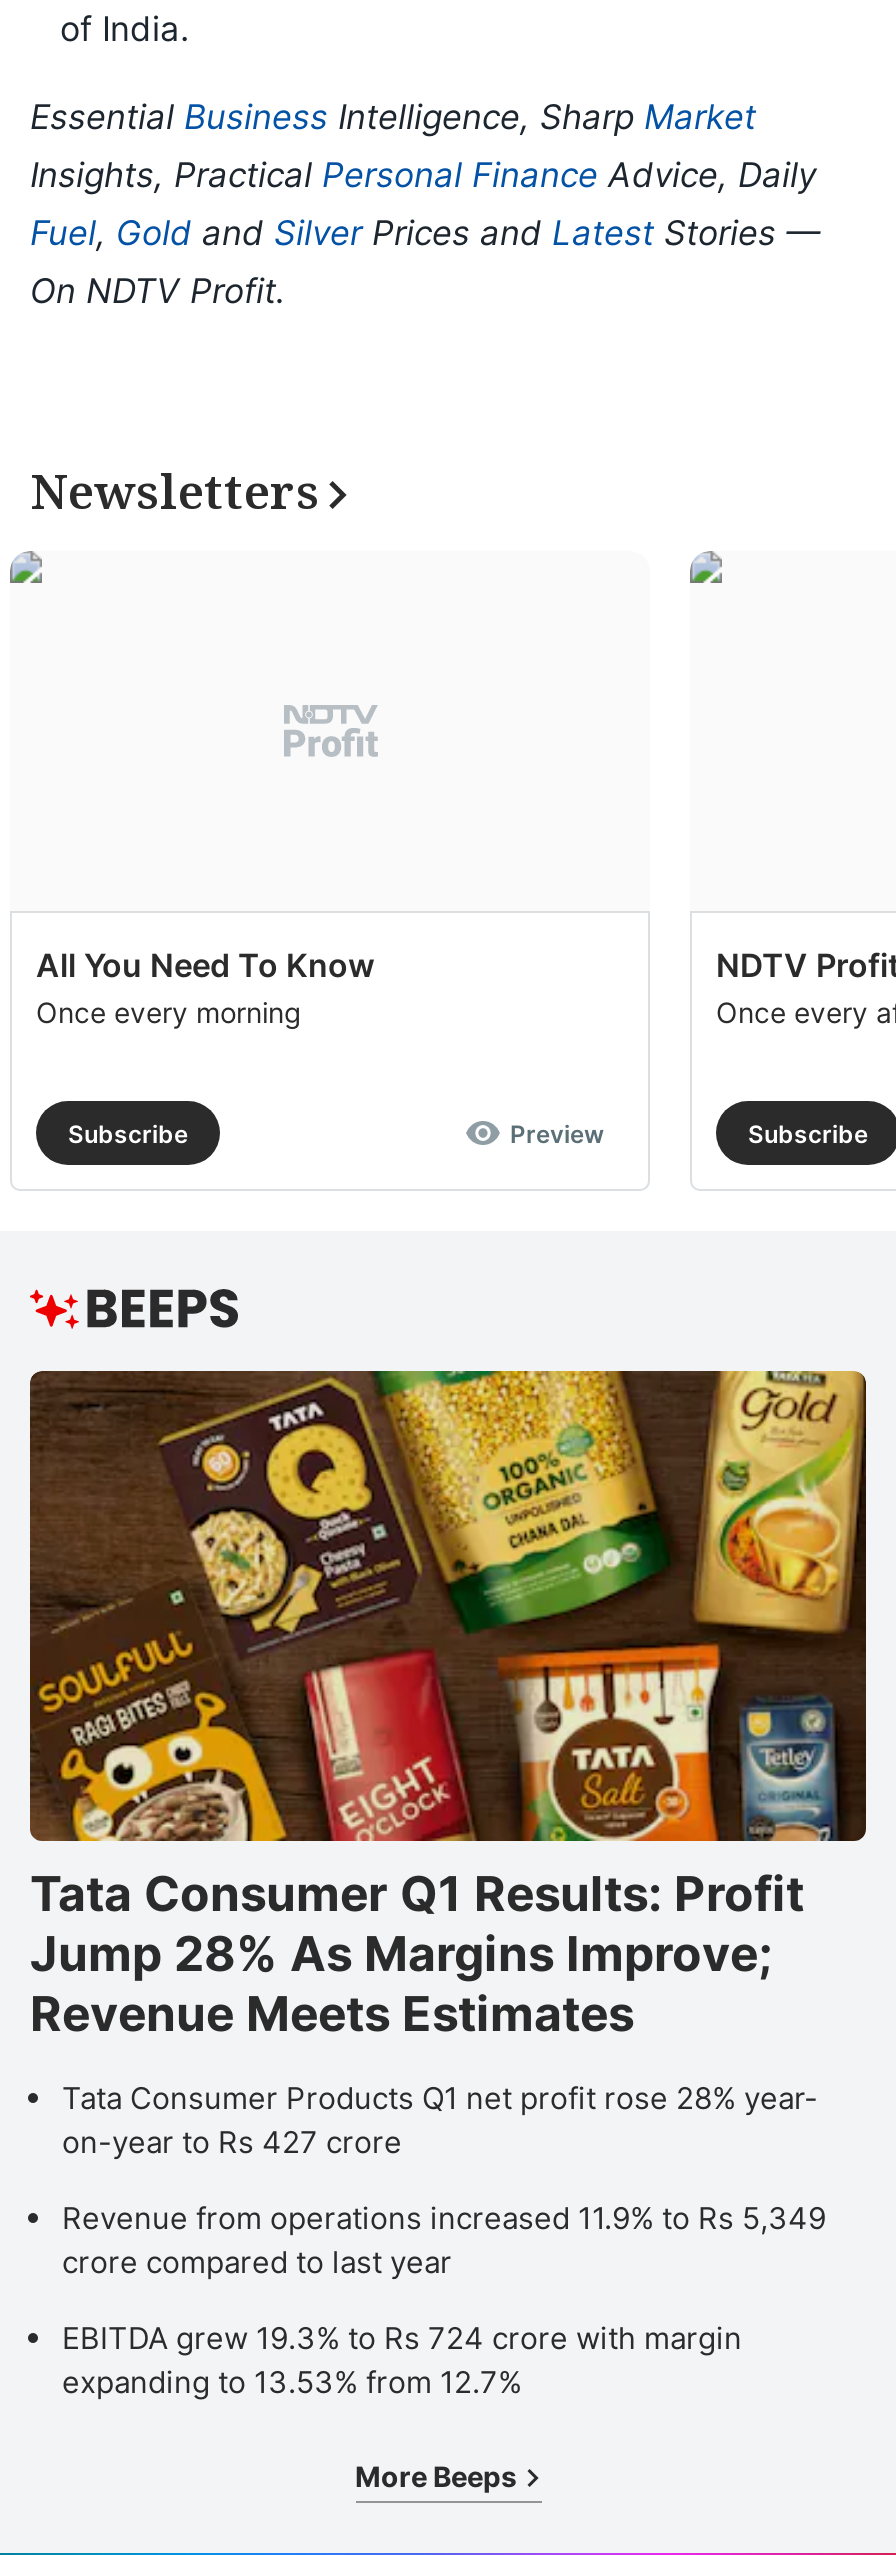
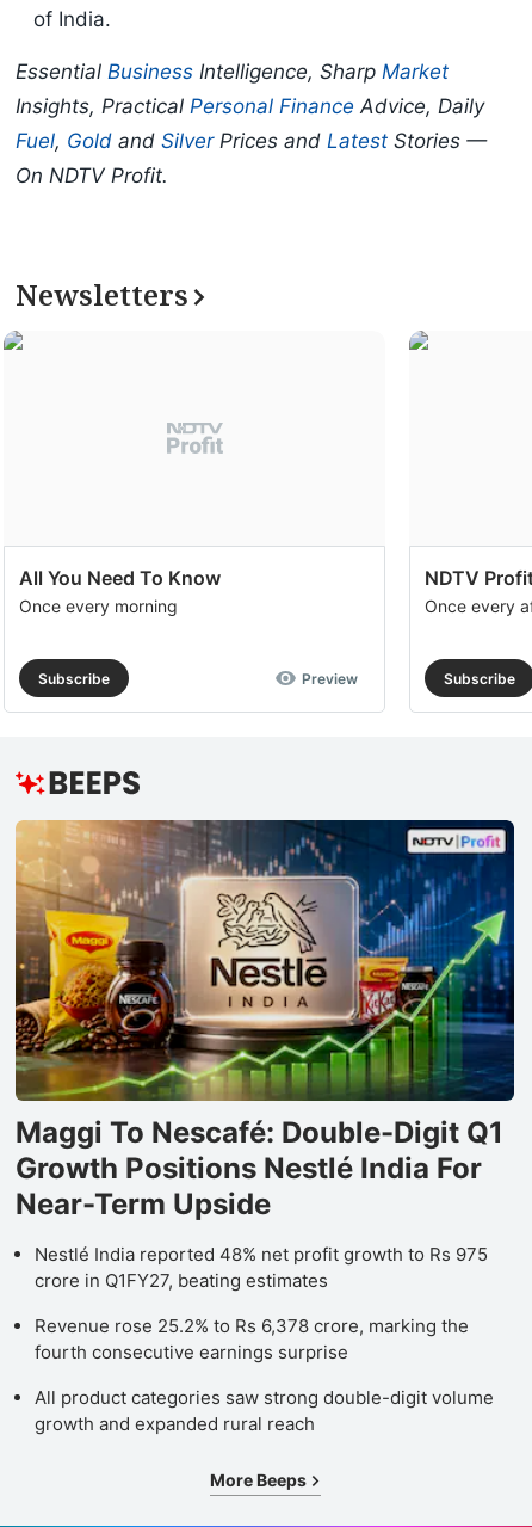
- [image]
- Tata Consumer Q1 Results: Profit
- Jump 28% As Margins Improve;
- Revenue Meets Estimates
+ [image]
+ Maggi To Nescafé: Double-Digit Q1
+ Growth Positions Nestlé India For
+ Near-Term Upside

- Tata Consumer Products Q1 net profit rose 28% year-
- on-year to Rs 427 crore
+ Nestlé India reported 48% net profit growth to Rs 975
+ crore in Q1FY27, beating estimates

- Revenue from operations increased 11.9% to Rs 5,349
- crore compared to last year
+ Revenue rose 25.2% to Rs 6,378 crore, marking the
+ fourth consecutive earnings surprise

- EBITDA grew 19.3% to Rs 724 crore with margin
- expanding to 13.53% from 12.7%
+ All product categories saw strong double-digit volume
+ growth and expanded rural reach
